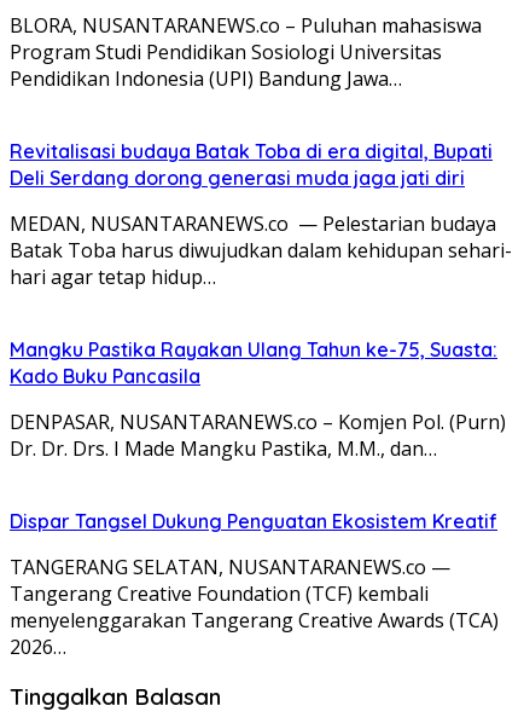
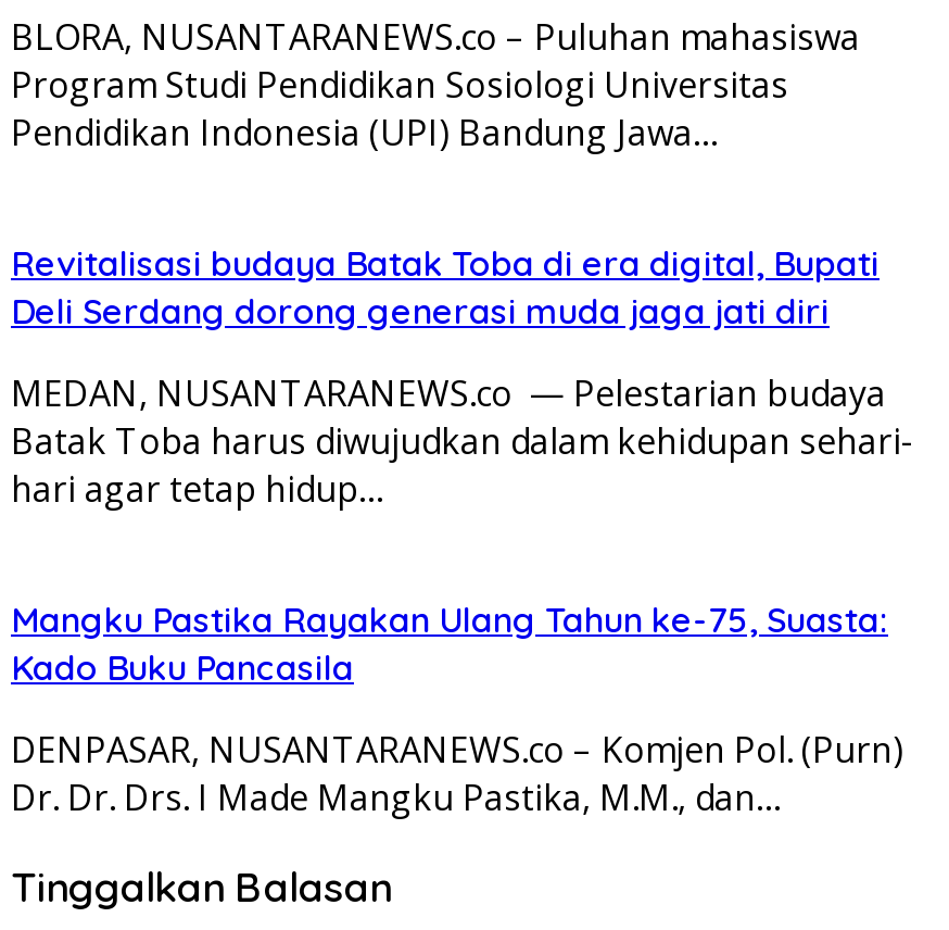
- Dispar Tangsel Dukung Penguatan Ekosistem Kreatif
- TANGERANG SELATAN, NUSANTARANEWS.co —
- Tangerang Creative Foundation (TCF) kembali
- menyelenggarakan Tangerang Creative Awards (TCA)
- 2026…
